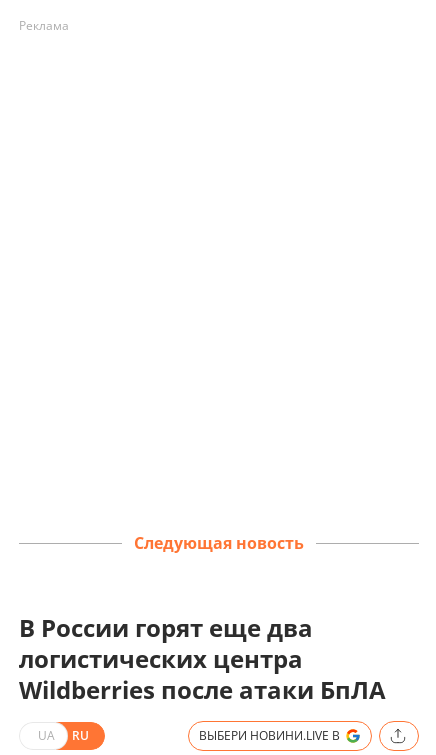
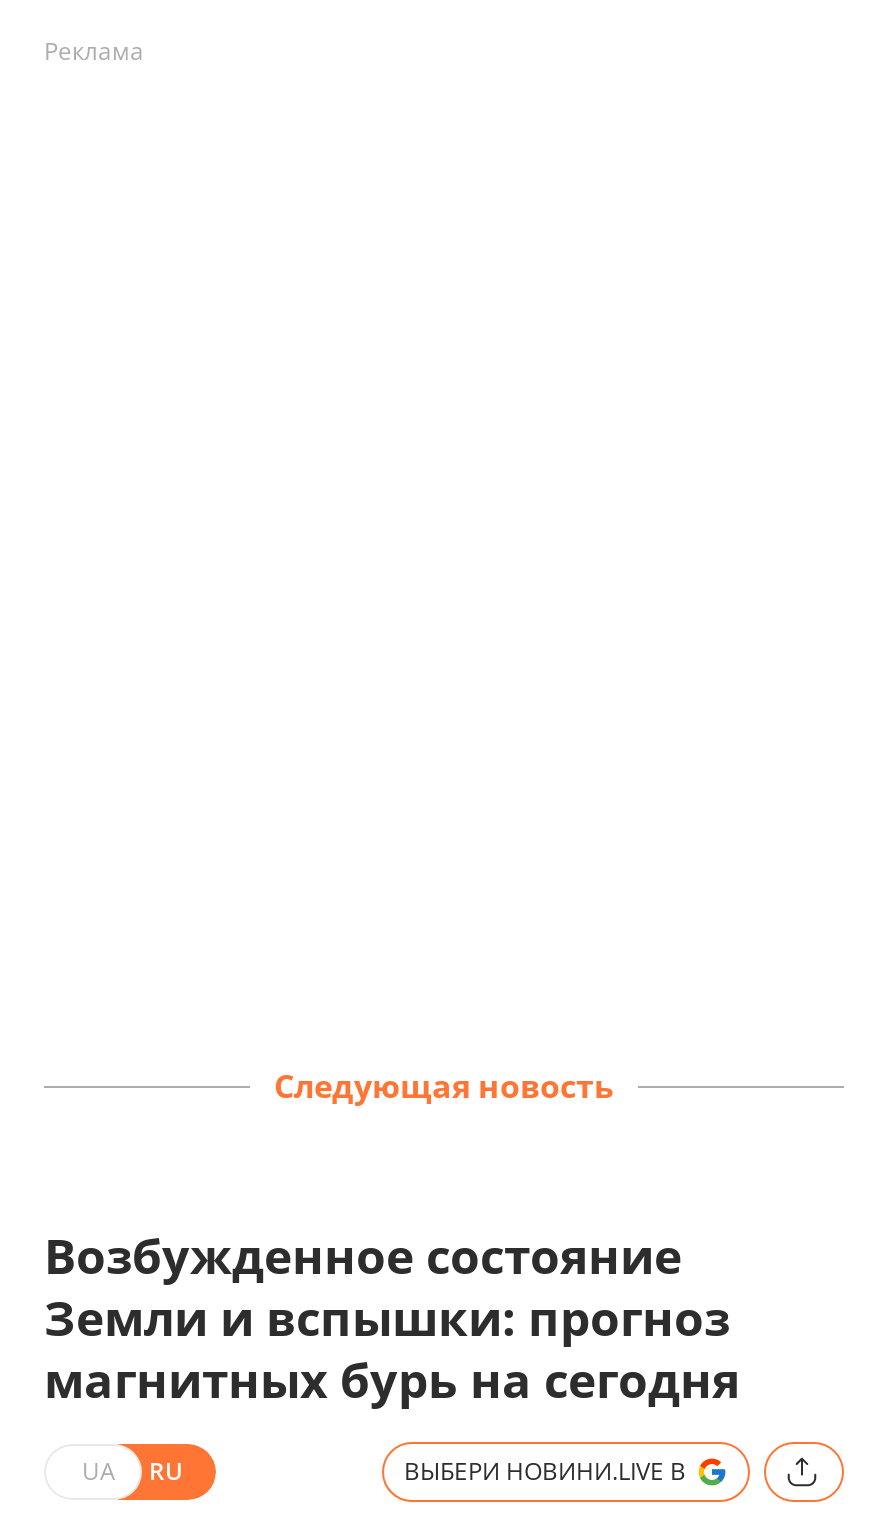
- В России горят еще два
- логистических центра
- Wildberries после атаки БпЛА
+ Возбужденное состояние
+ Земли и вспышки: прогноз
+ магнитных бурь на сегодня
